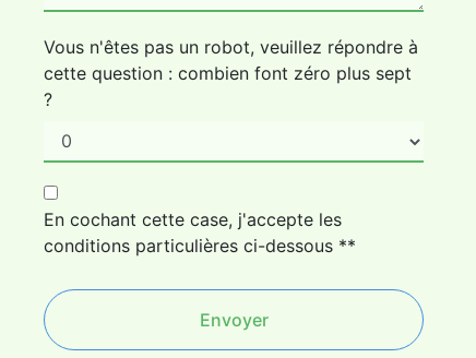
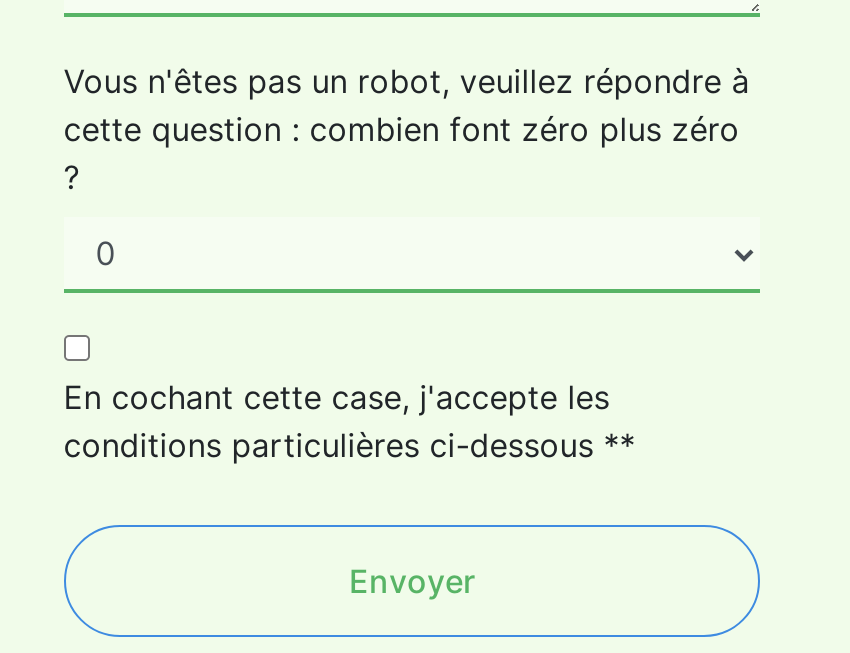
- cette question : combien font zéro plus sept
+ cette question : combien font zéro plus zéro
